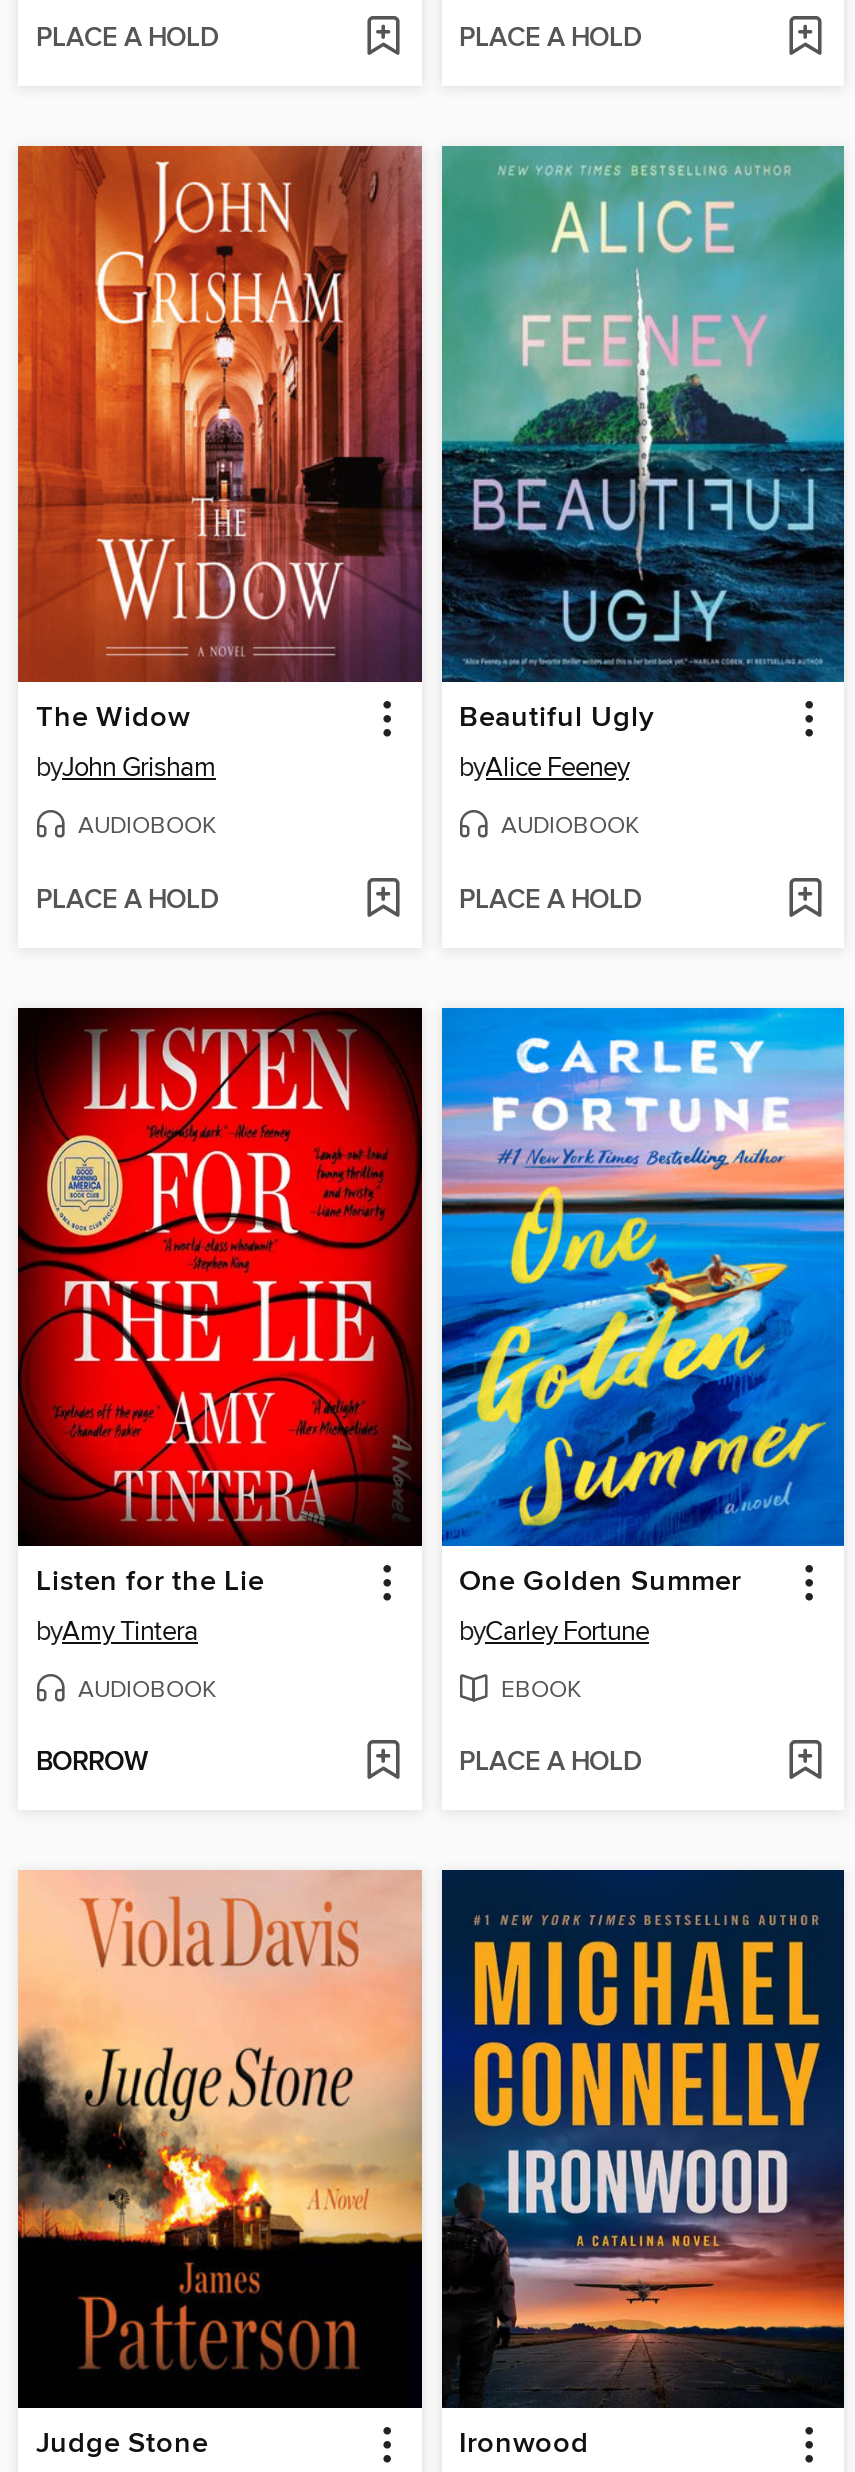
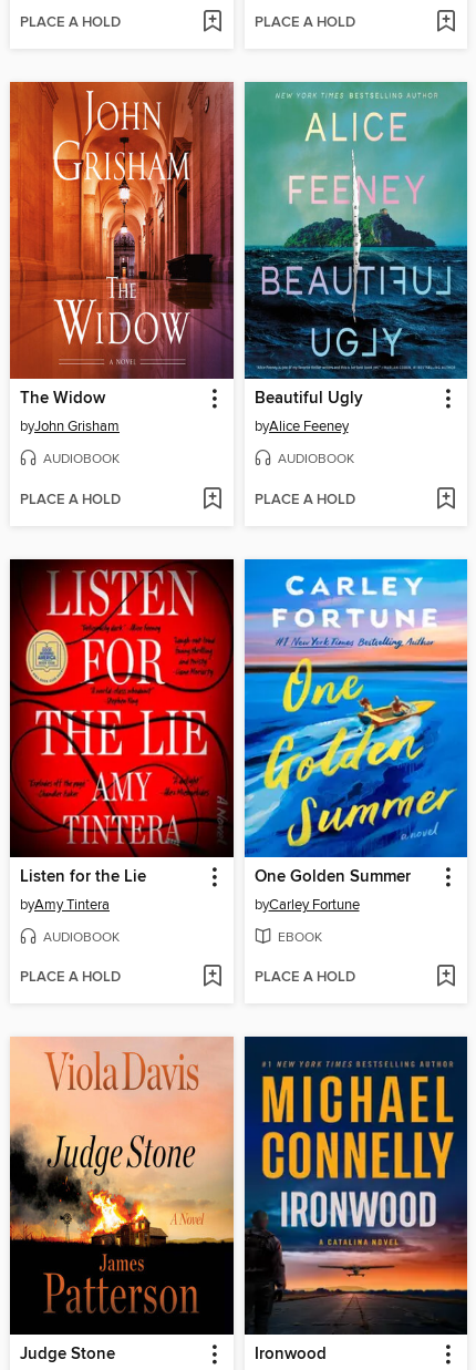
- BORROW
+ PLACE A HOLD
